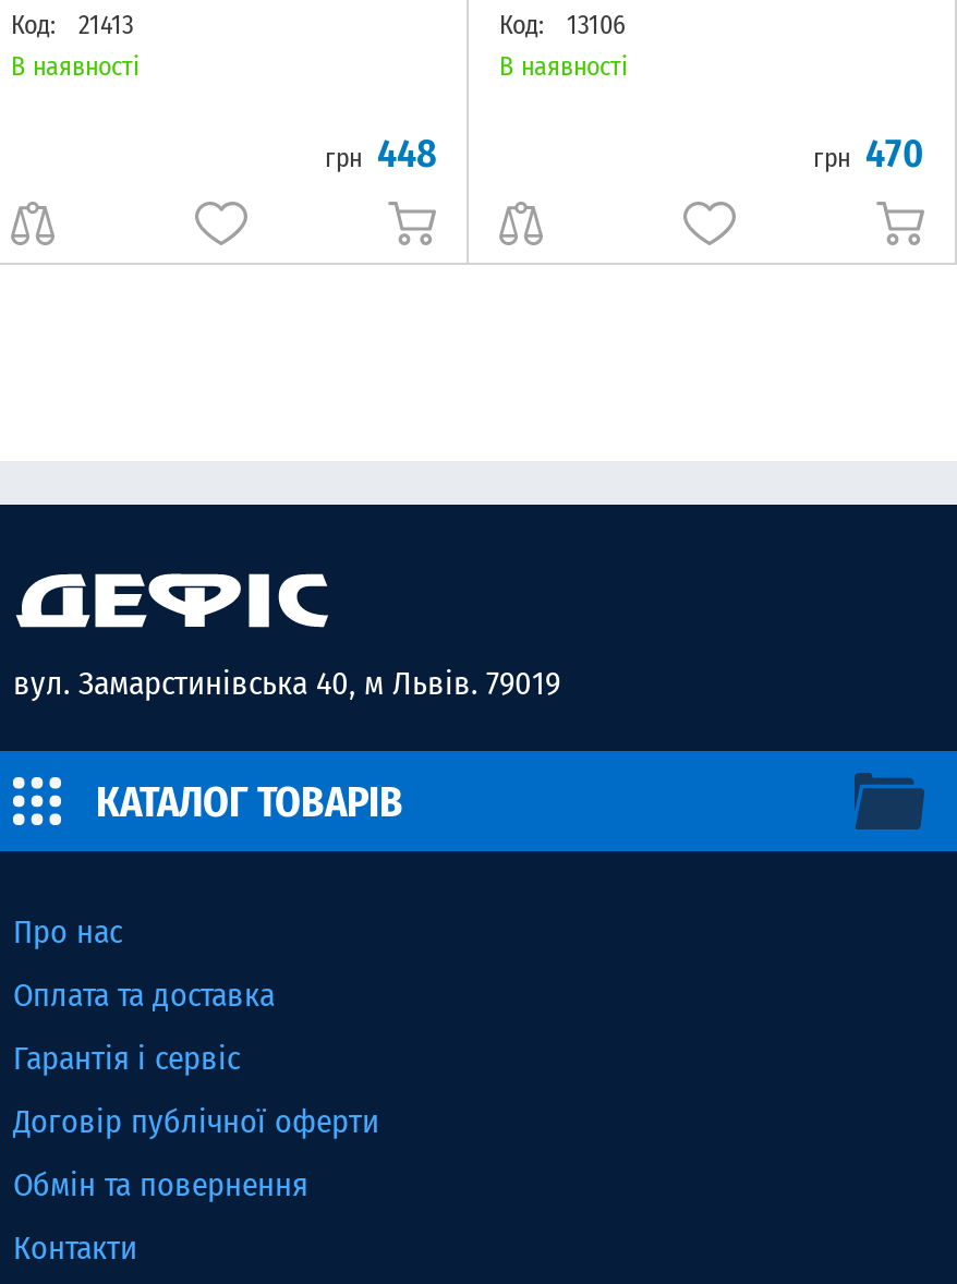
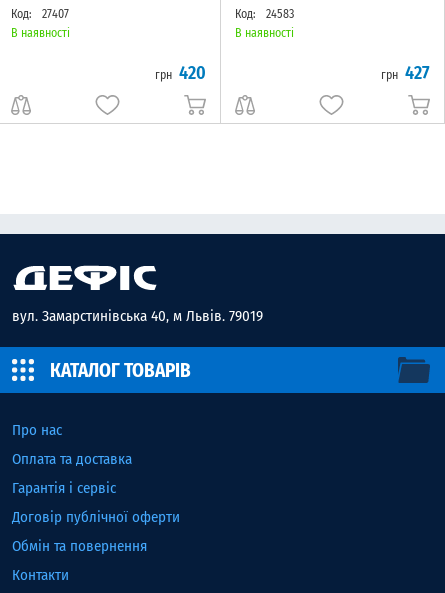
- Код: 21413
+ Код: 27407

- Код: 13106
+ Код: 24583

- грн 448
+ грн 420

- грн 470
+ грн 427
